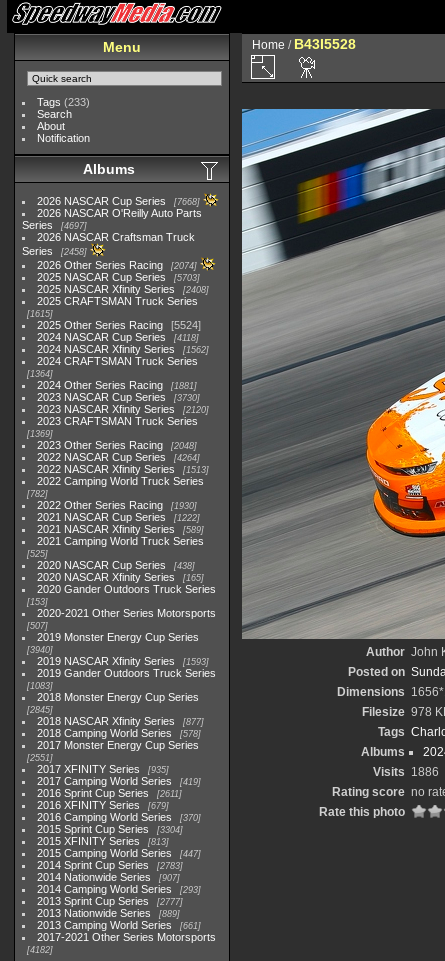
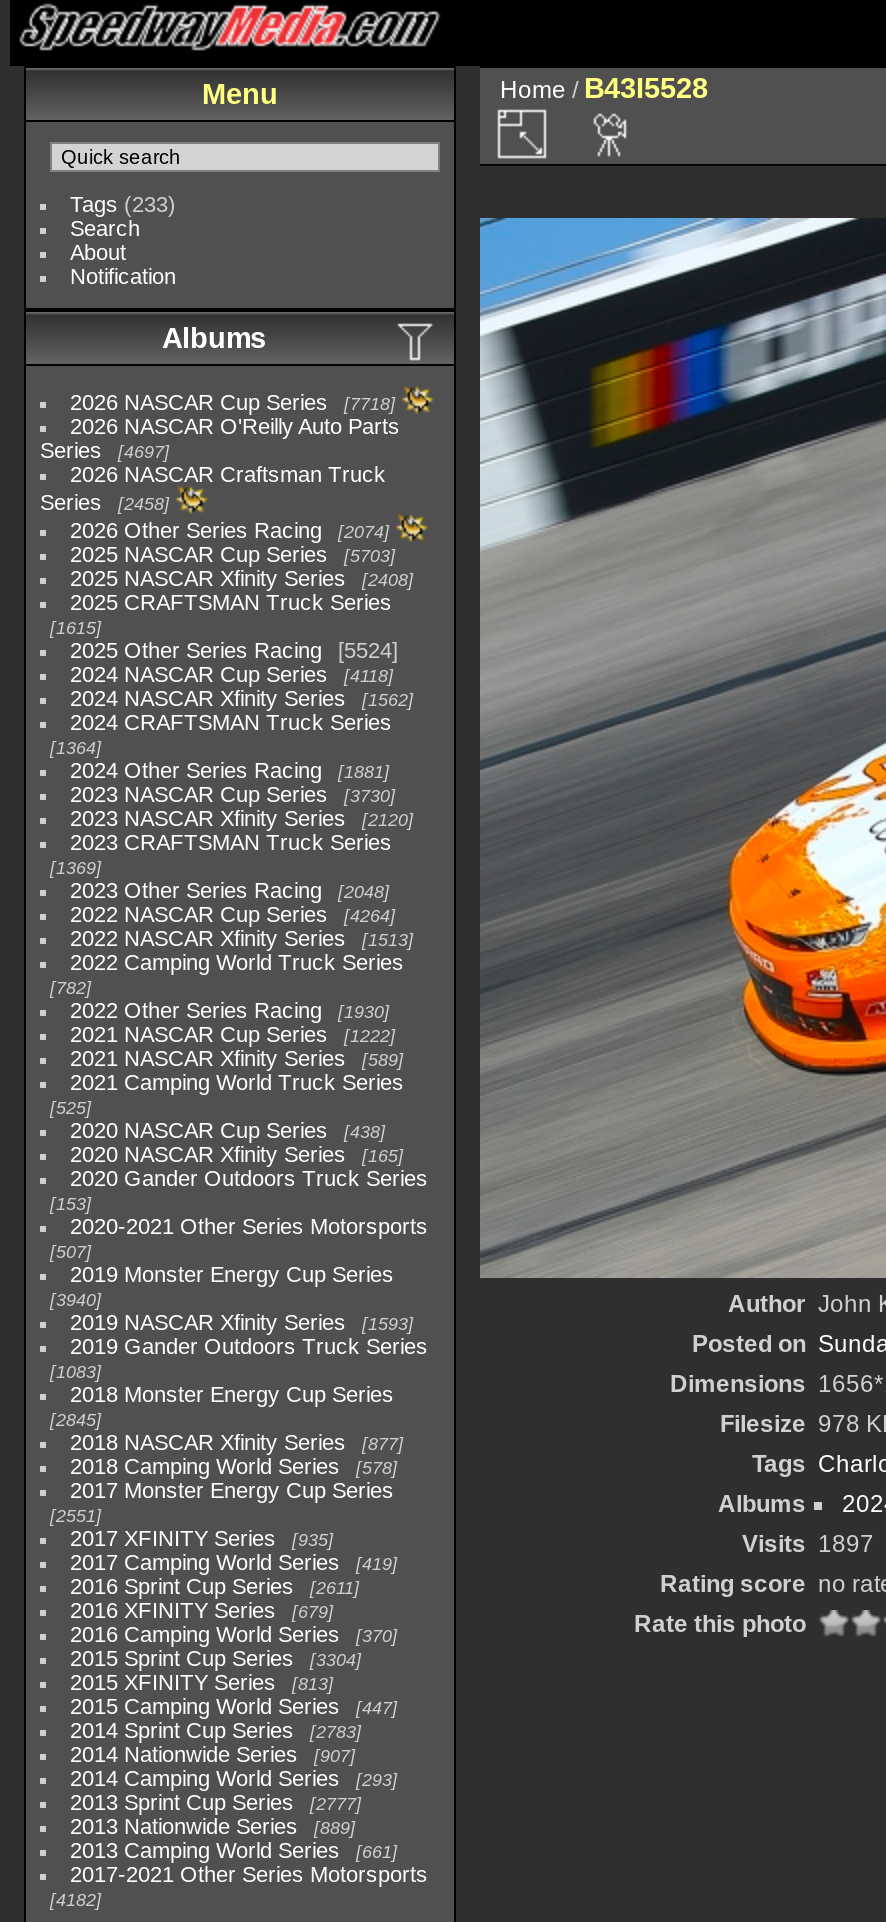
- 2026 NASCAR Cup Series 7668
+ 2026 NASCAR Cup Series 7718

- Visits 1886
+ Visits 1897
